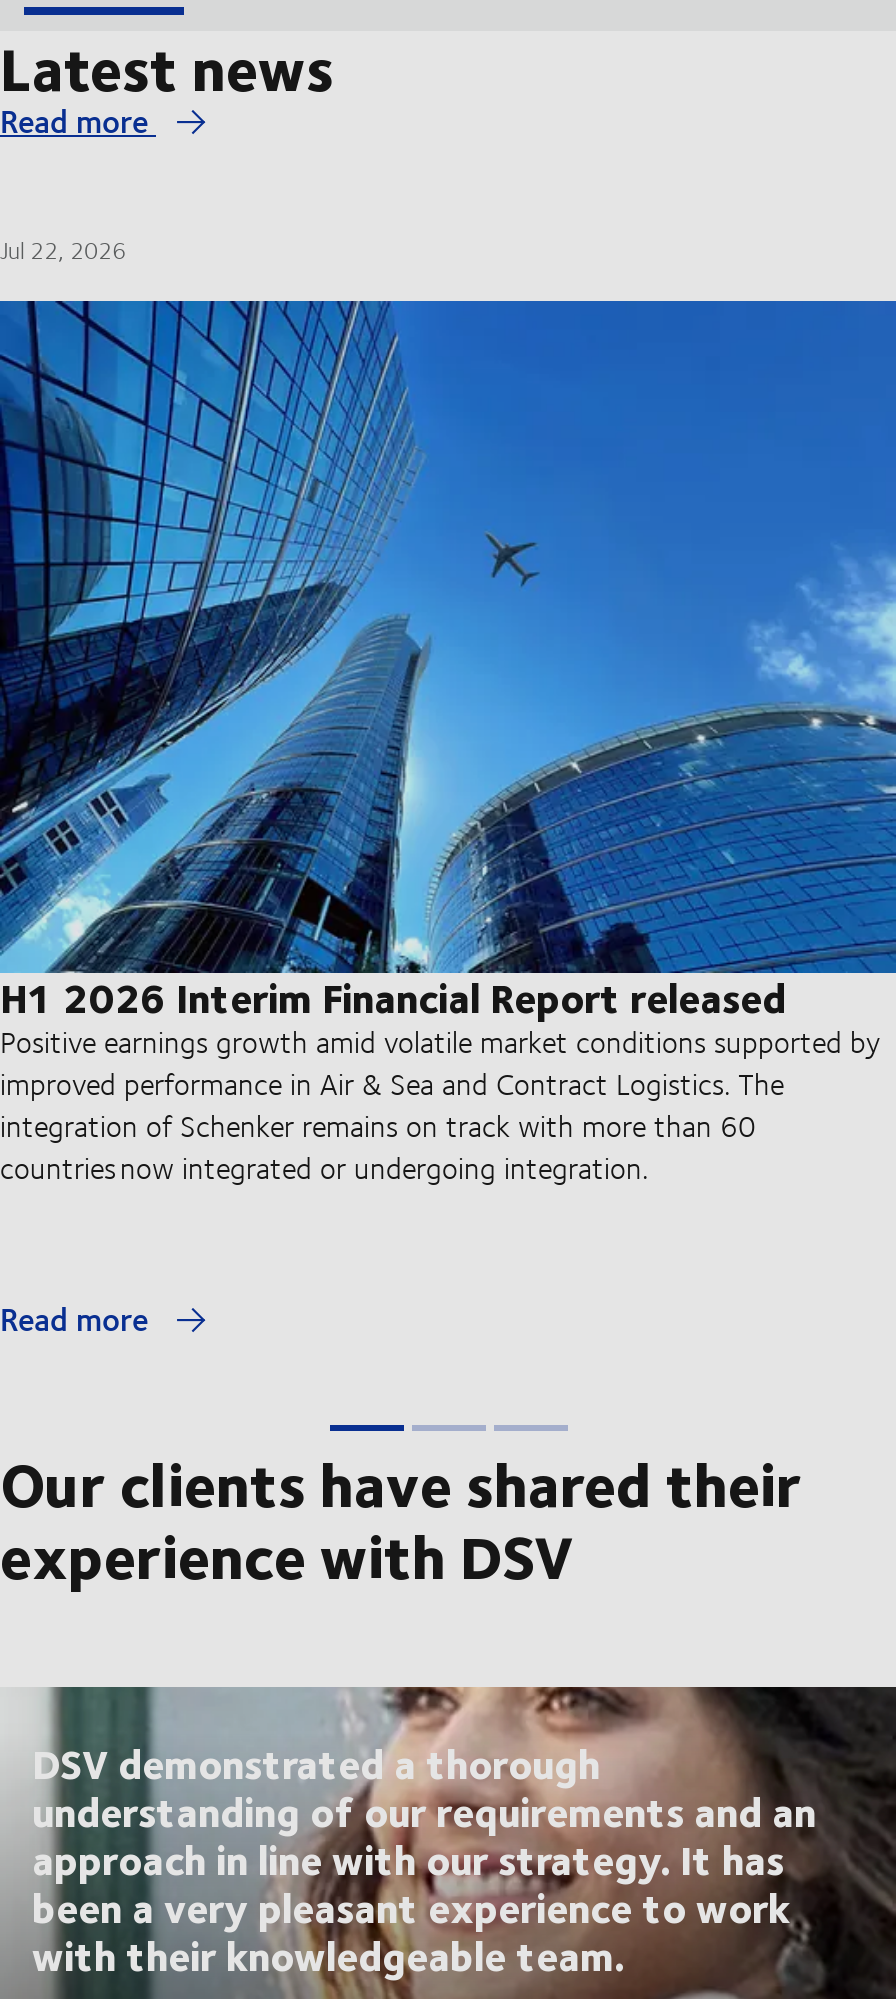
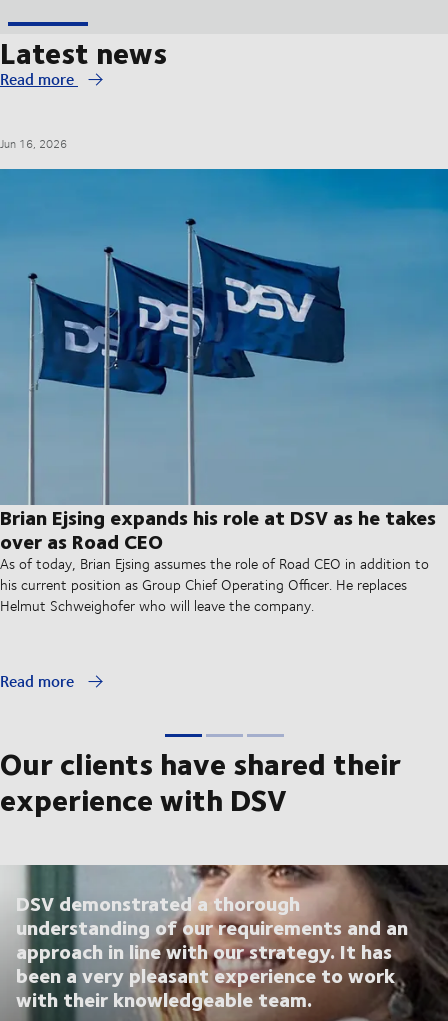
- Jul 22, 2026
+ Jun 16, 2026

- [image]
- H1 2026 Interim Financial Report released
- Positive earnings growth amid volatile market conditions supported by
- improved performance in Air & Sea and Contract Logistics. The
- integration of Schenker remains on track with more than 60
- countries now integrated or undergoing integration.
+ [image]
+ Brian Ejsing expands his role at DSV as he takes
+ over as Road CEO
+ As of today, Brian Ejsing assumes the role of Road CEO in addition to
+ his current position as Group Chief Operating Officer. He replaces
+ Helmut Schweighofer who will leave the company.
